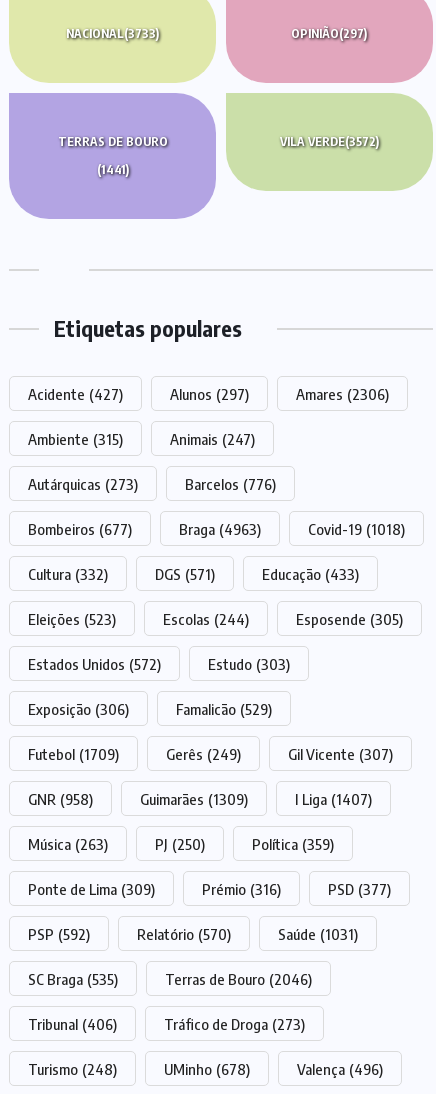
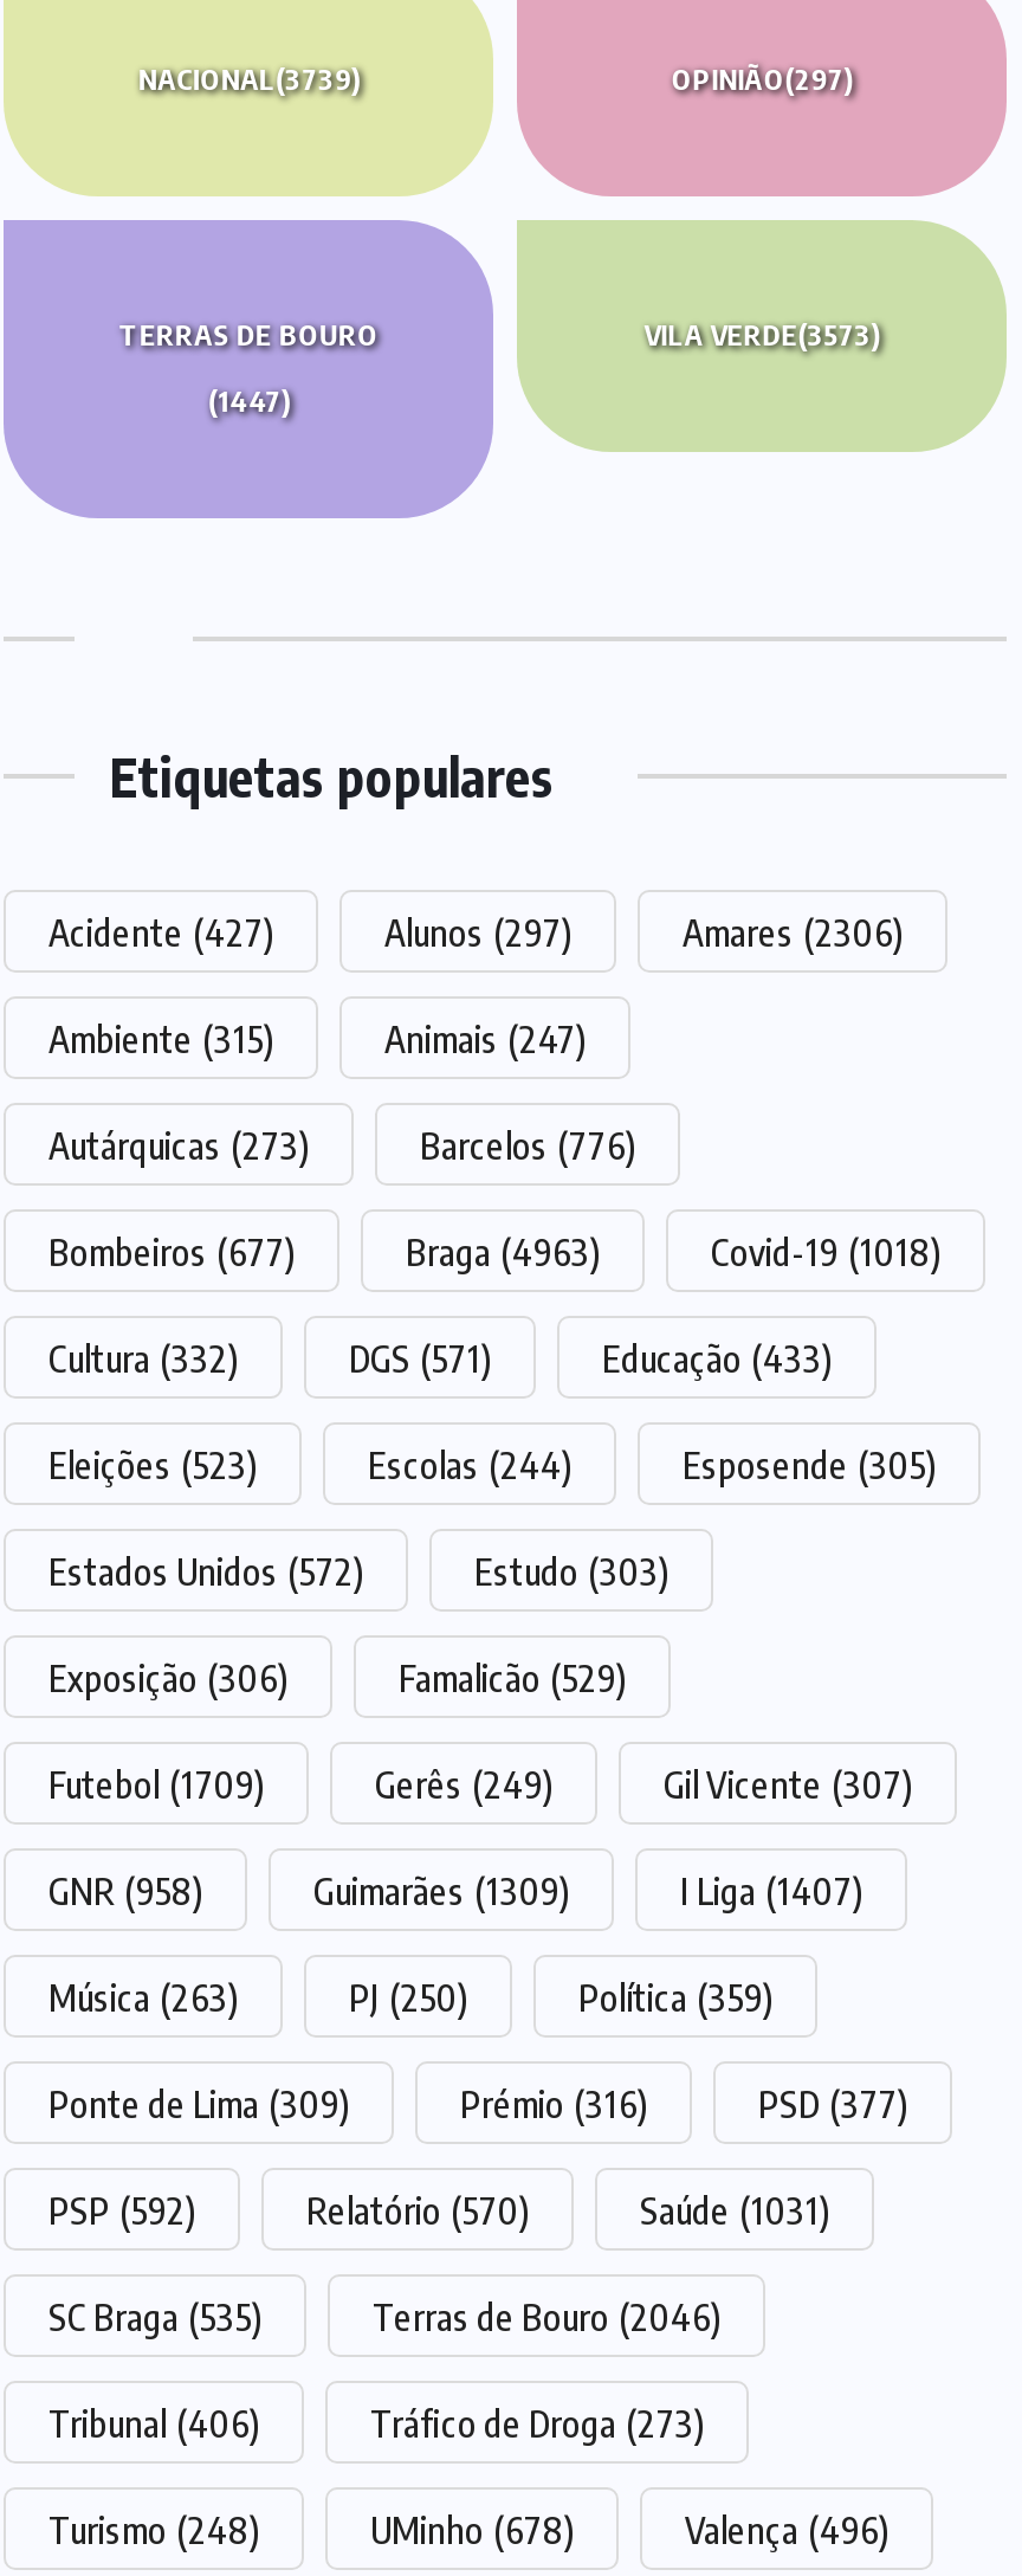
- NACIONAL(3733)
+ NACIONAL(3739)

- VILA VERDE(3572)
+ VILA VERDE(3573)

- (1441)
+ (1447)
